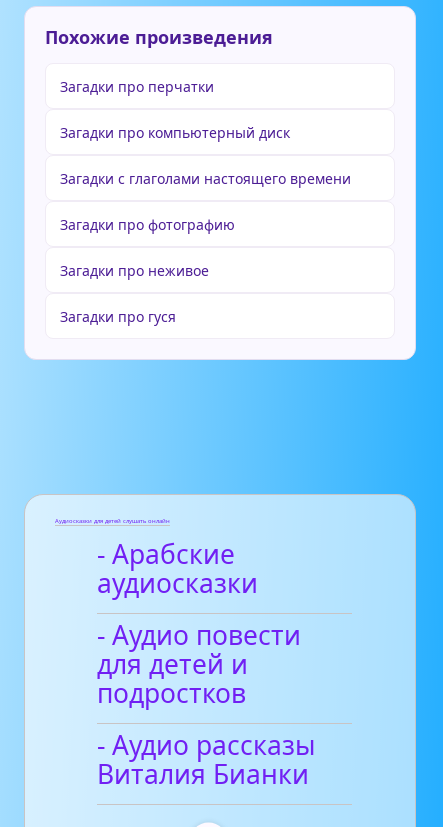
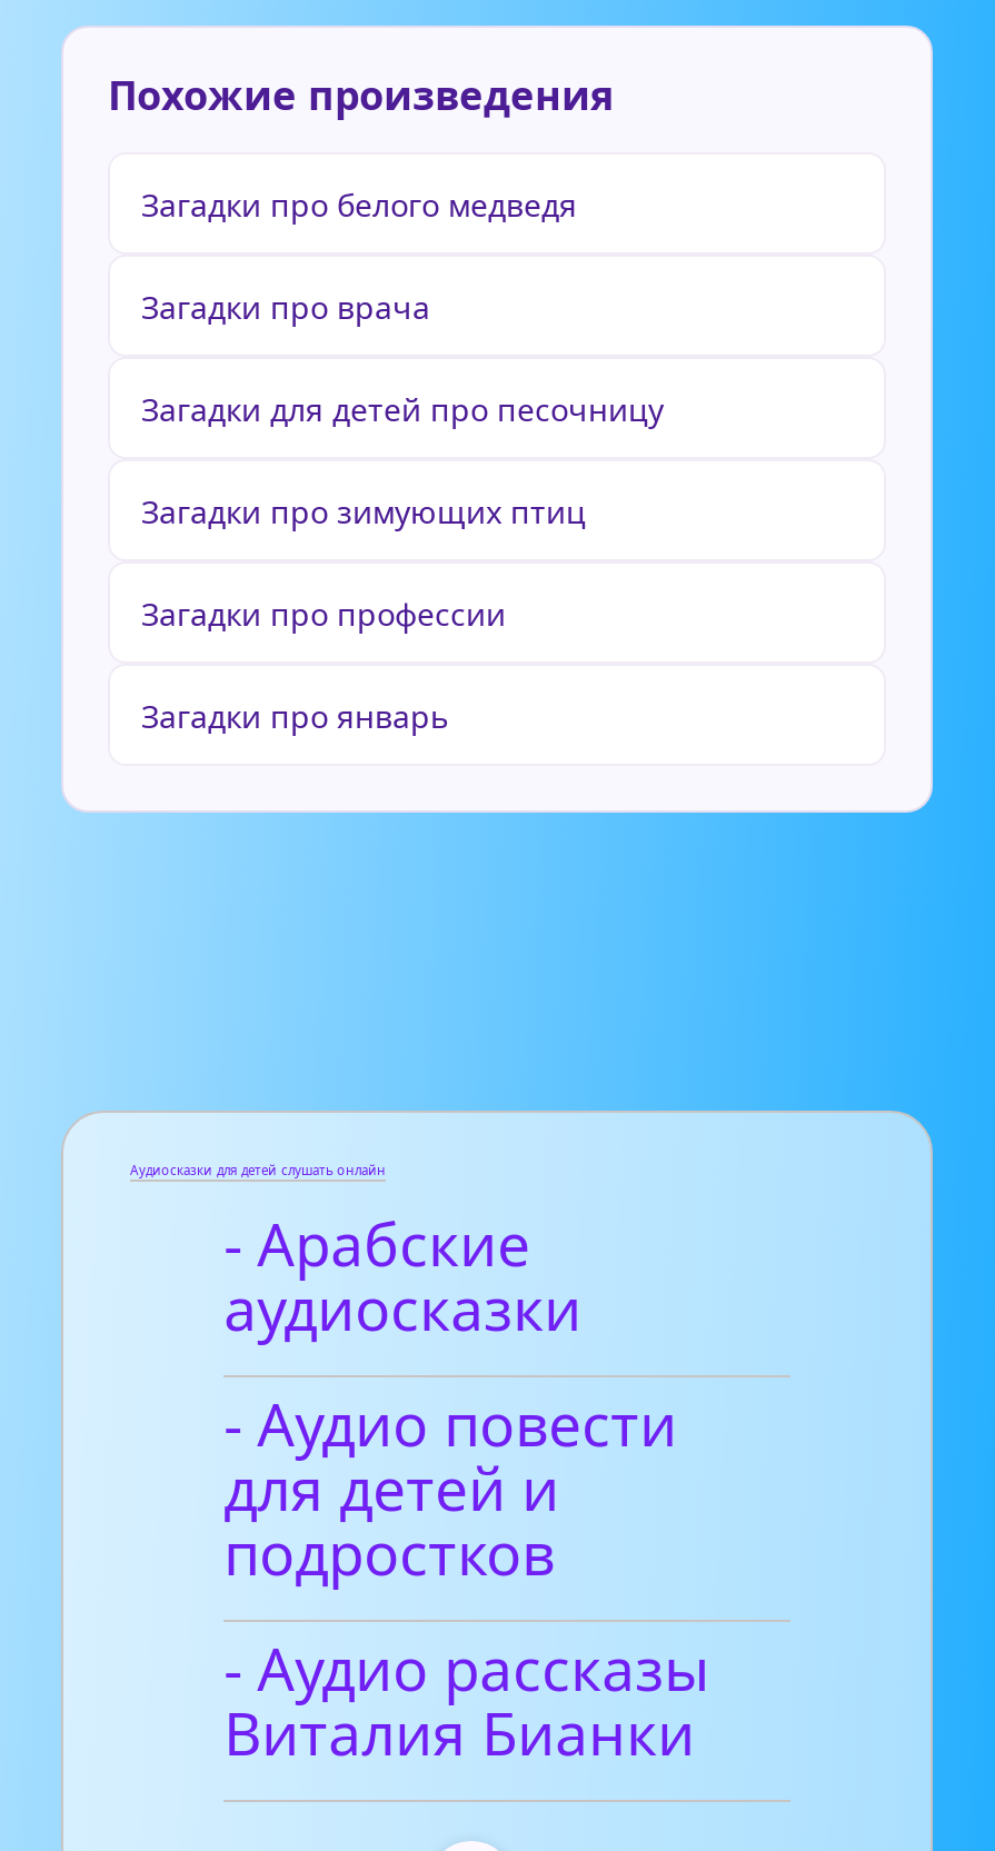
- Загадки про перчатки
+ Загадки про белого медведя

- Загадки про компьютерный диск
+ Загадки про врача

- Загадки с глаголами настоящего времени
+ Загадки для детей про песочницу

- Загадки про фотографию
+ Загадки про зимующих птиц

- Загадки про неживое
+ Загадки про профессии

- Загадки про гуся
+ Загадки про январь
